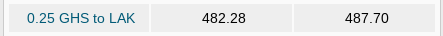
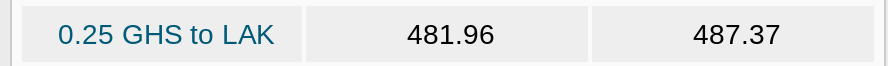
- 482.28
+ 481.96

- 487.70
+ 487.37
